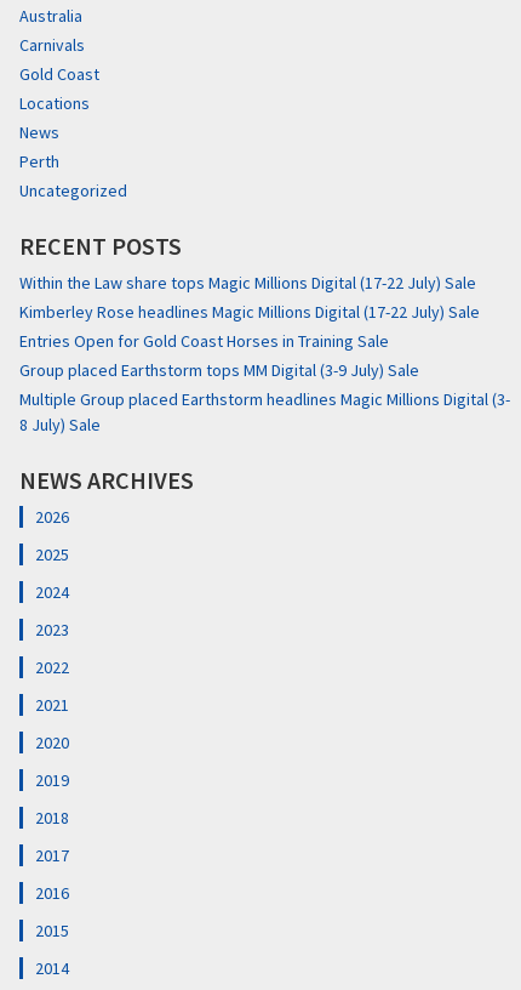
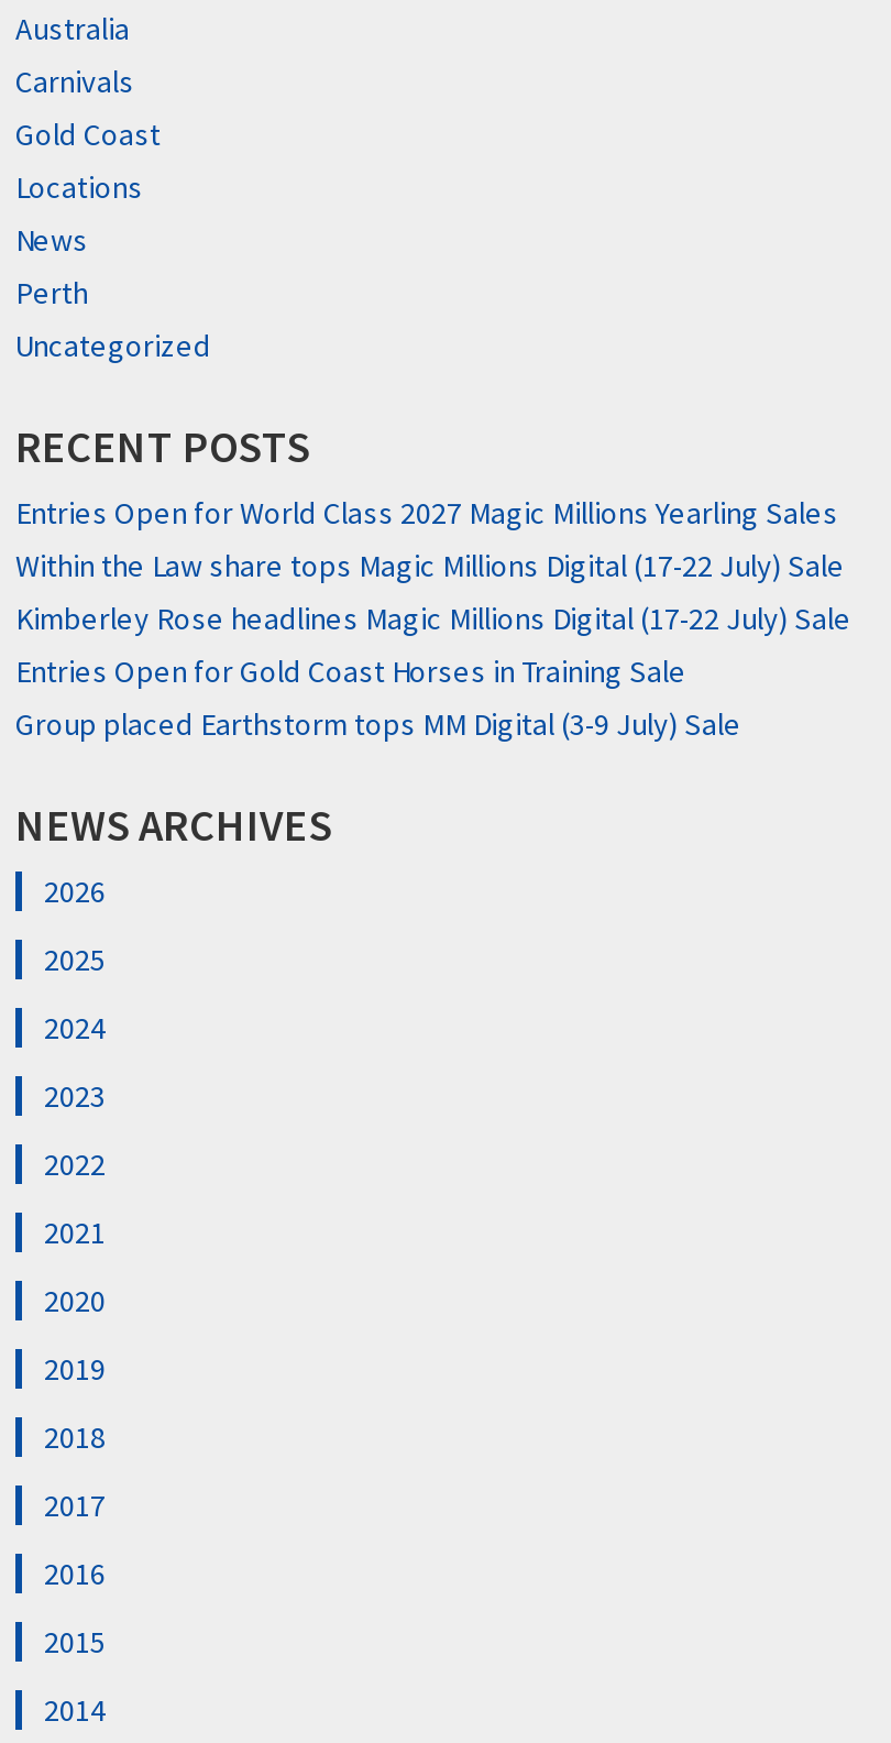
+ Entries Open for World Class 2027 Magic Millions Yearling Sales

moved down: Within the Law share tops Magic Millions Digital (17-22 July) Sale | Kimberley Rose headlines Magic Millions Digital (17-22 July) Sale | Entries Open for Gold Coast Horses in Training Sale | Group placed Earthstorm tops MM Digital (3-9 July) Sale

- Multiple Group placed Earthstorm headlines Magic Millions Digital (3-
- 8 July) Sale
